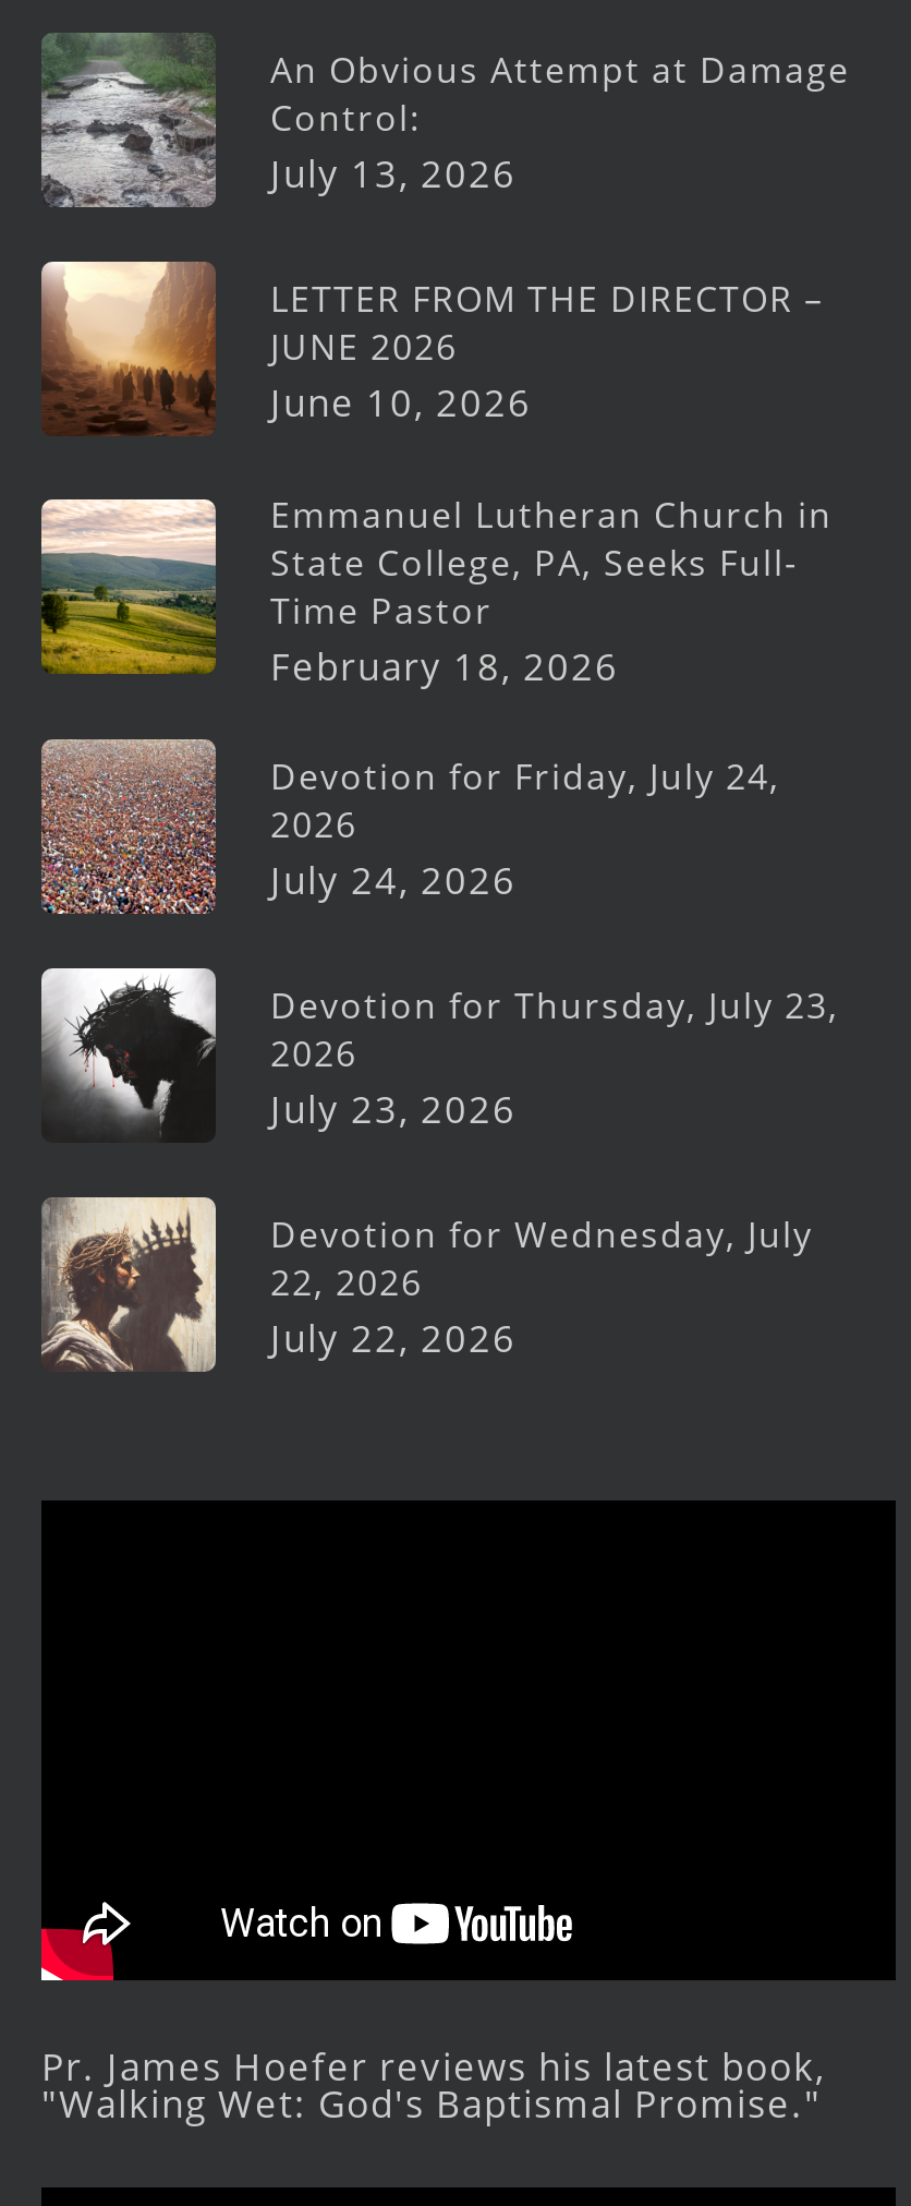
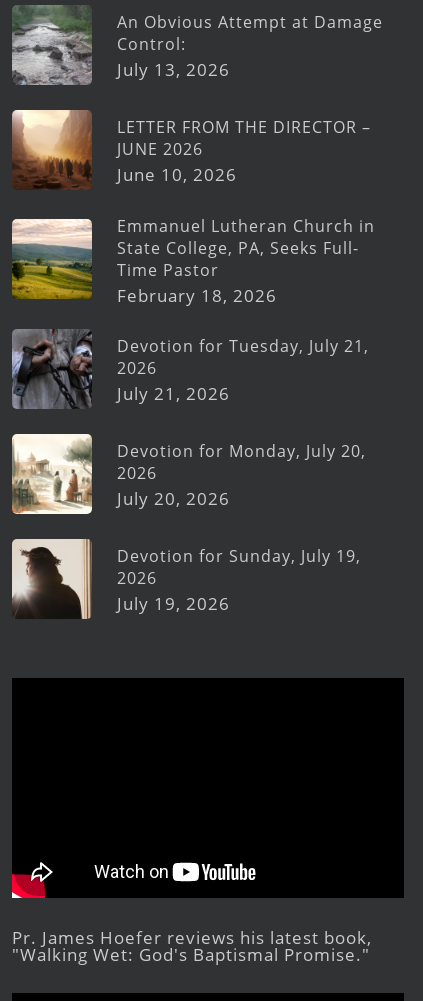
- [image]
- Devotion for Friday, July 24,
+ [image]
+ Devotion for Tuesday, July 21,

- July 24, 2026
+ July 21, 2026

- [image]
- Devotion for Thursday, July 23,
+ [image]
+ Devotion for Monday, July 20,

- July 23, 2026
+ July 20, 2026

- [image]
- Devotion for Wednesday, July
- 22, 2026
- July 22, 2026
+ [image]
+ Devotion for Sunday, July 19,
+ 2026
+ July 19, 2026
